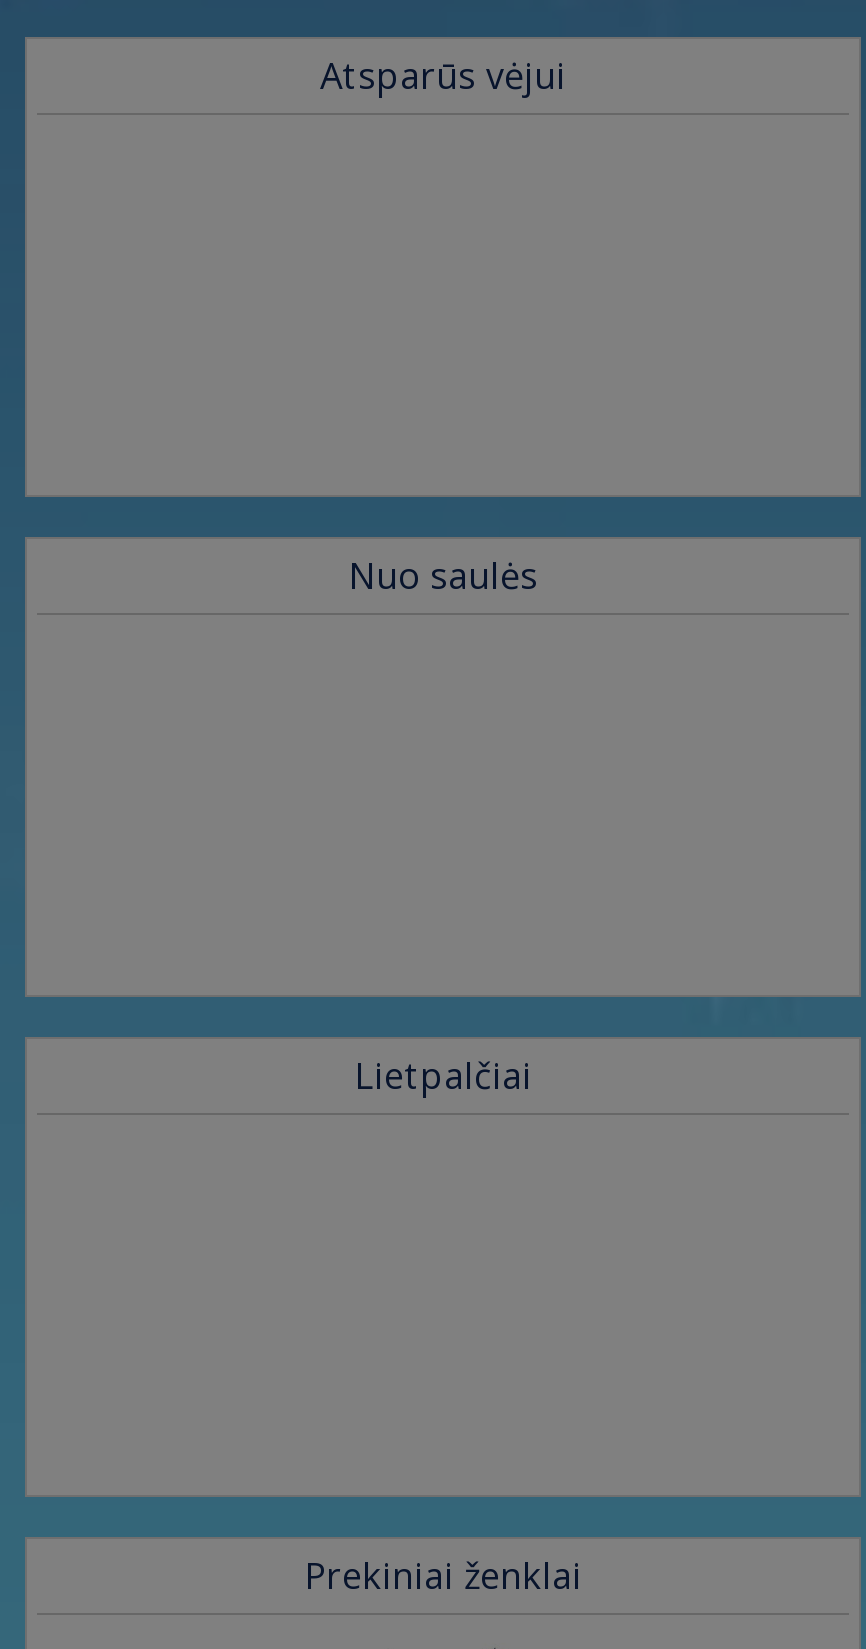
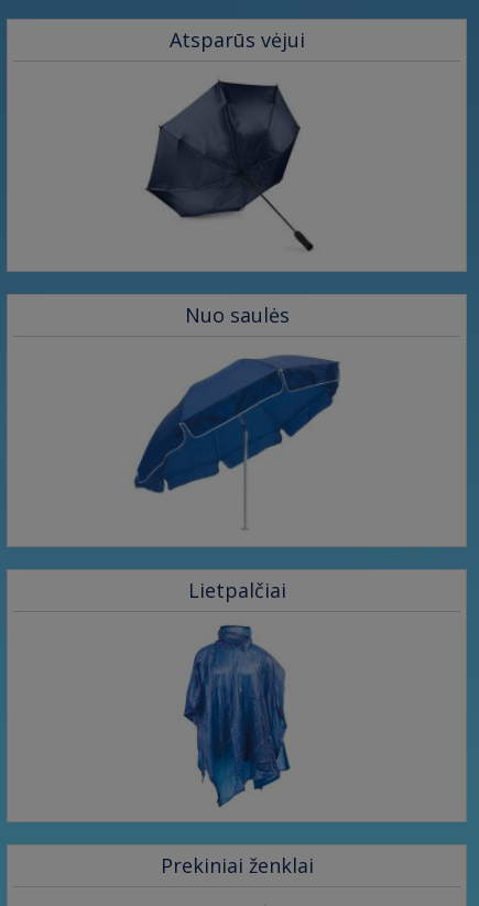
+ [image]

+ [image]

+ [image]
